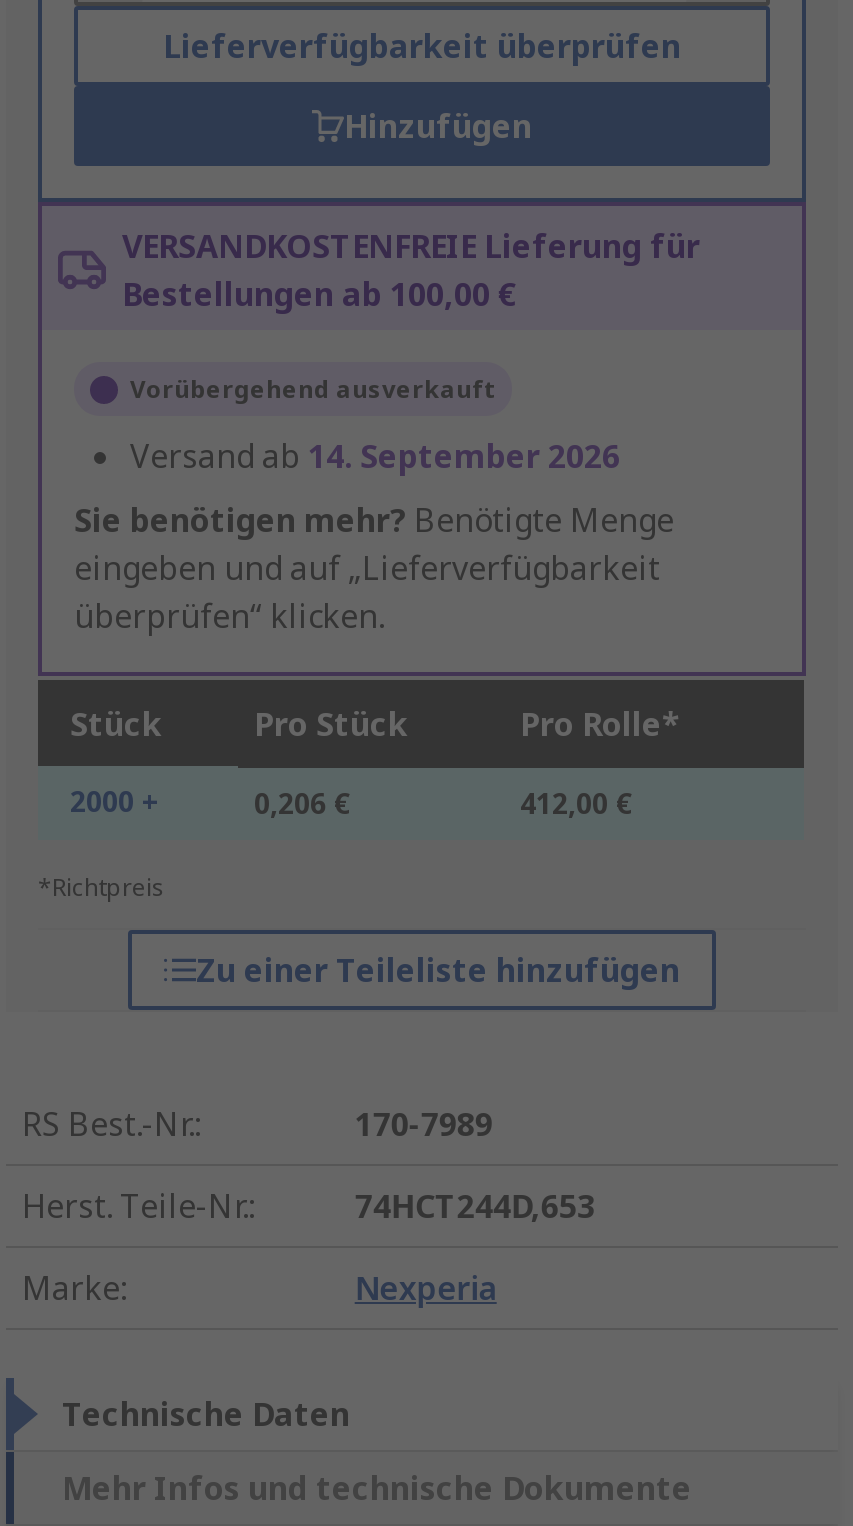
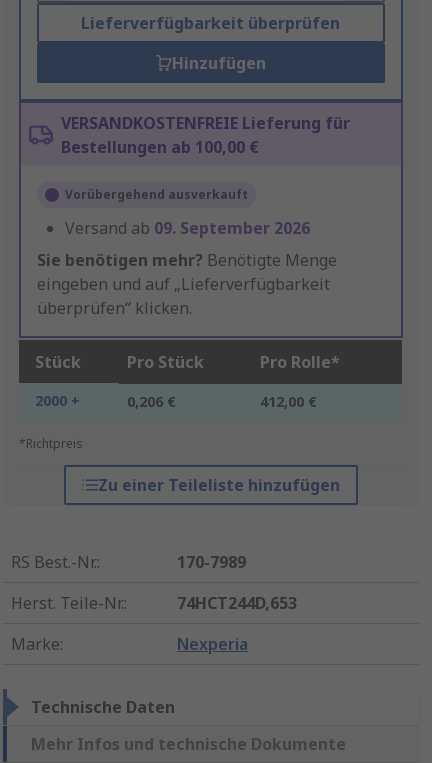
- Versand ab 14. September 2026
+ Versand ab 09. September 2026
